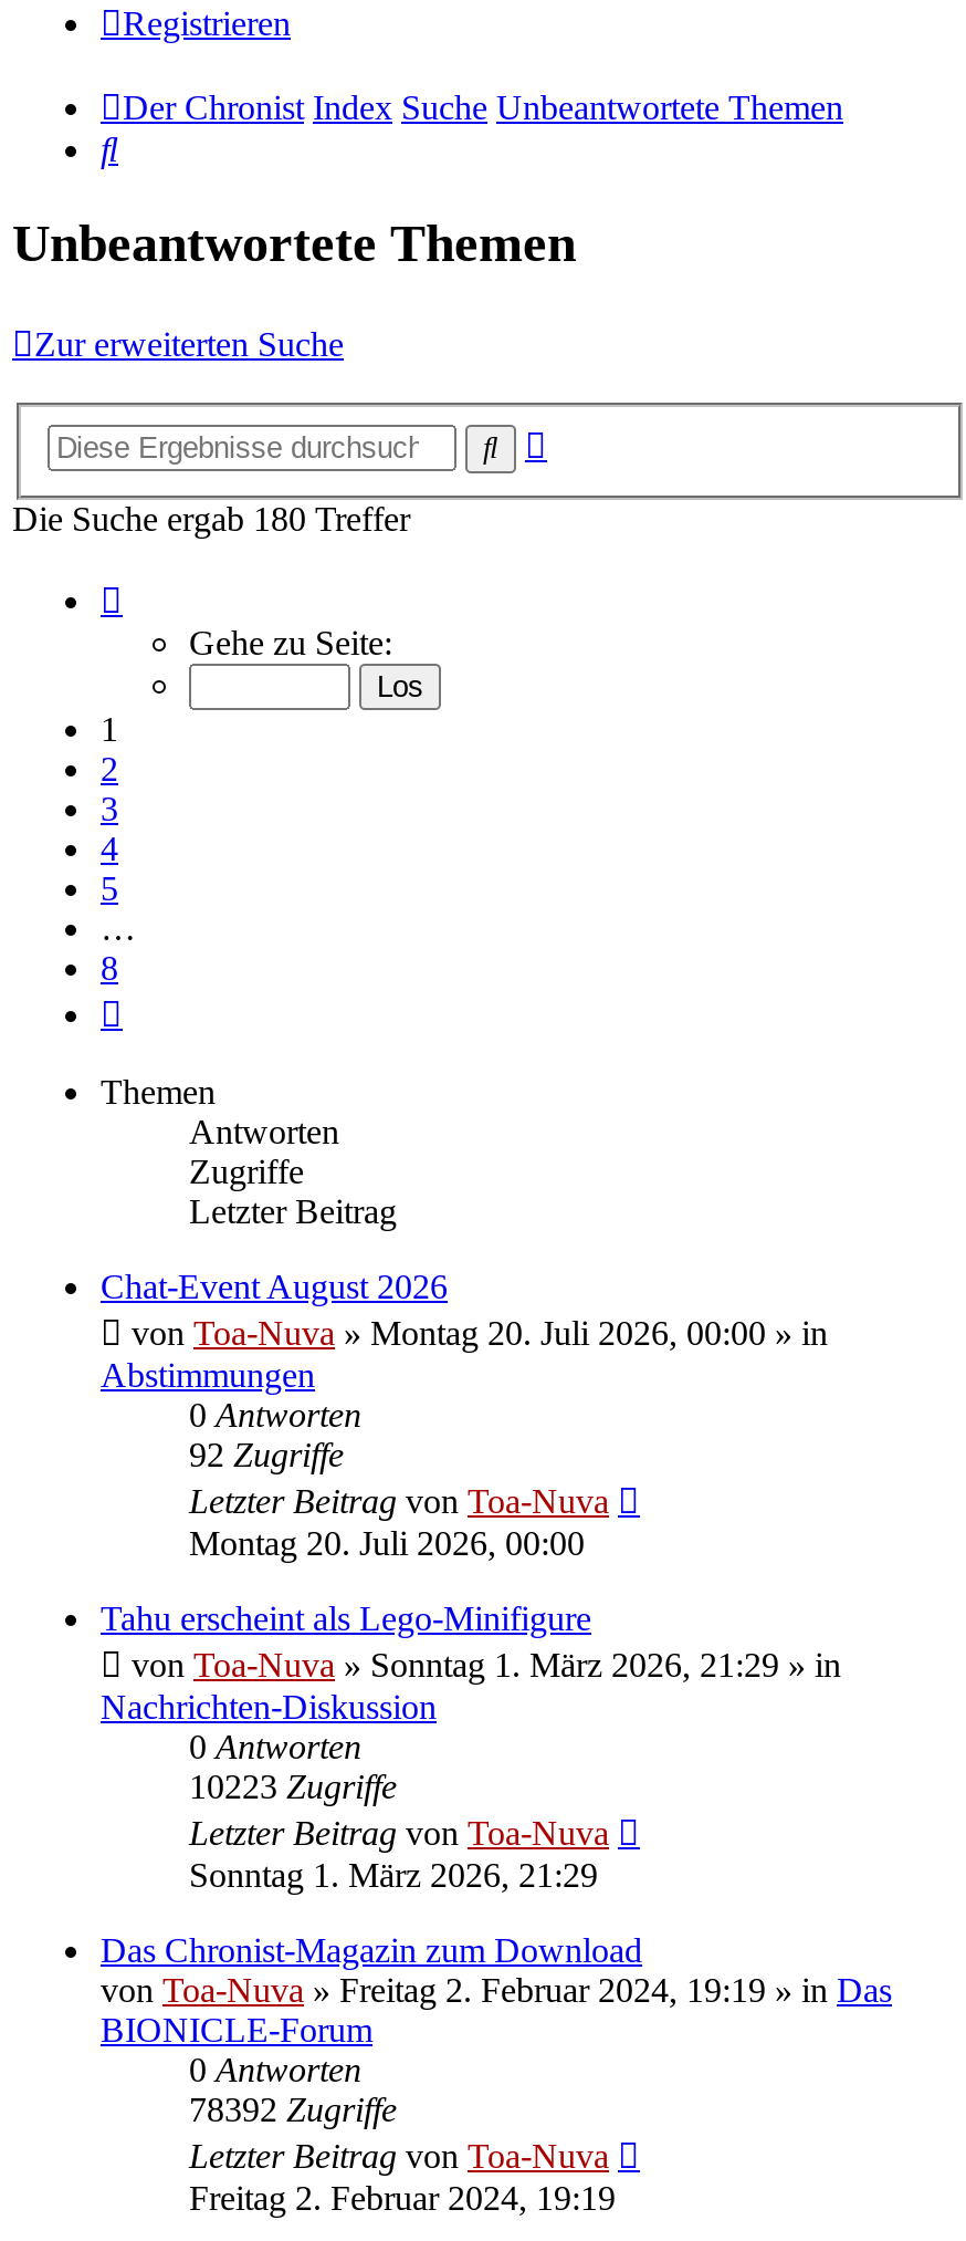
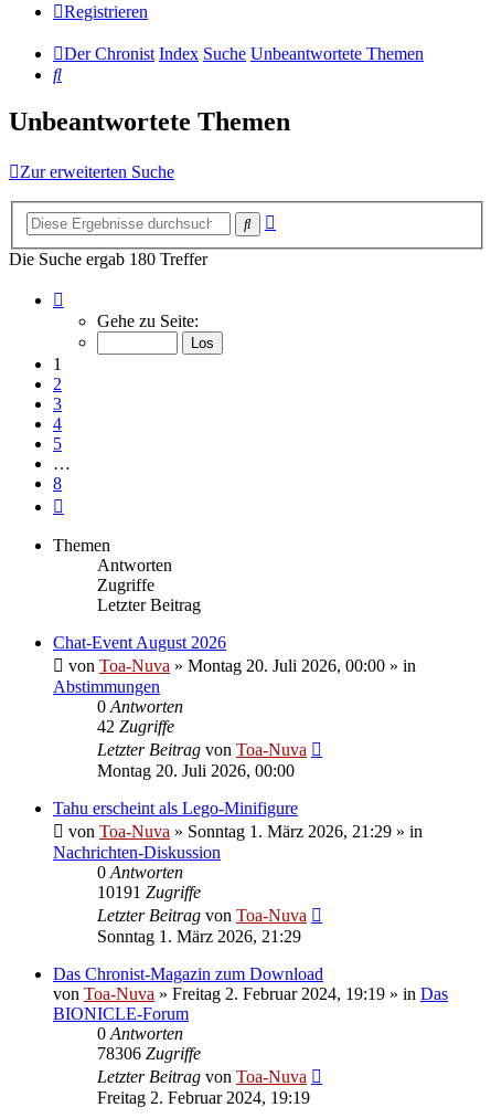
- 92 Zugriffe
+ 42 Zugriffe

- 10223 Zugriffe
+ 10191 Zugriffe

- 78392 Zugriffe
+ 78306 Zugriffe
